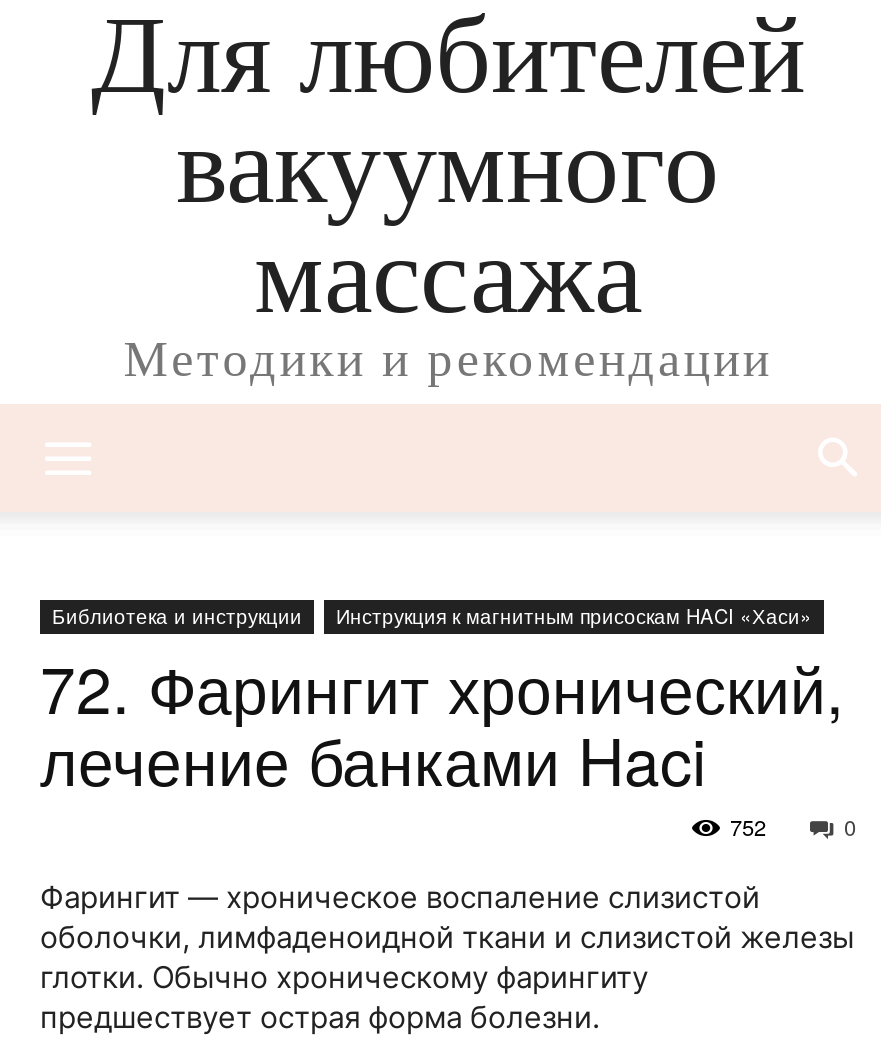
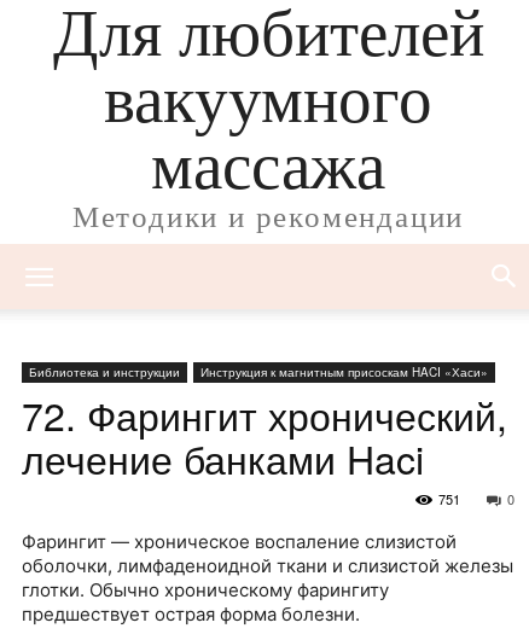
- 752
+ 751
